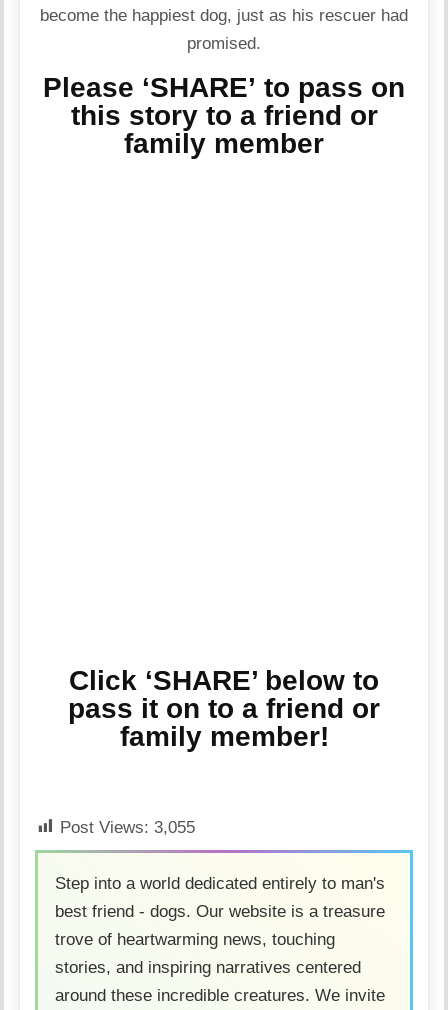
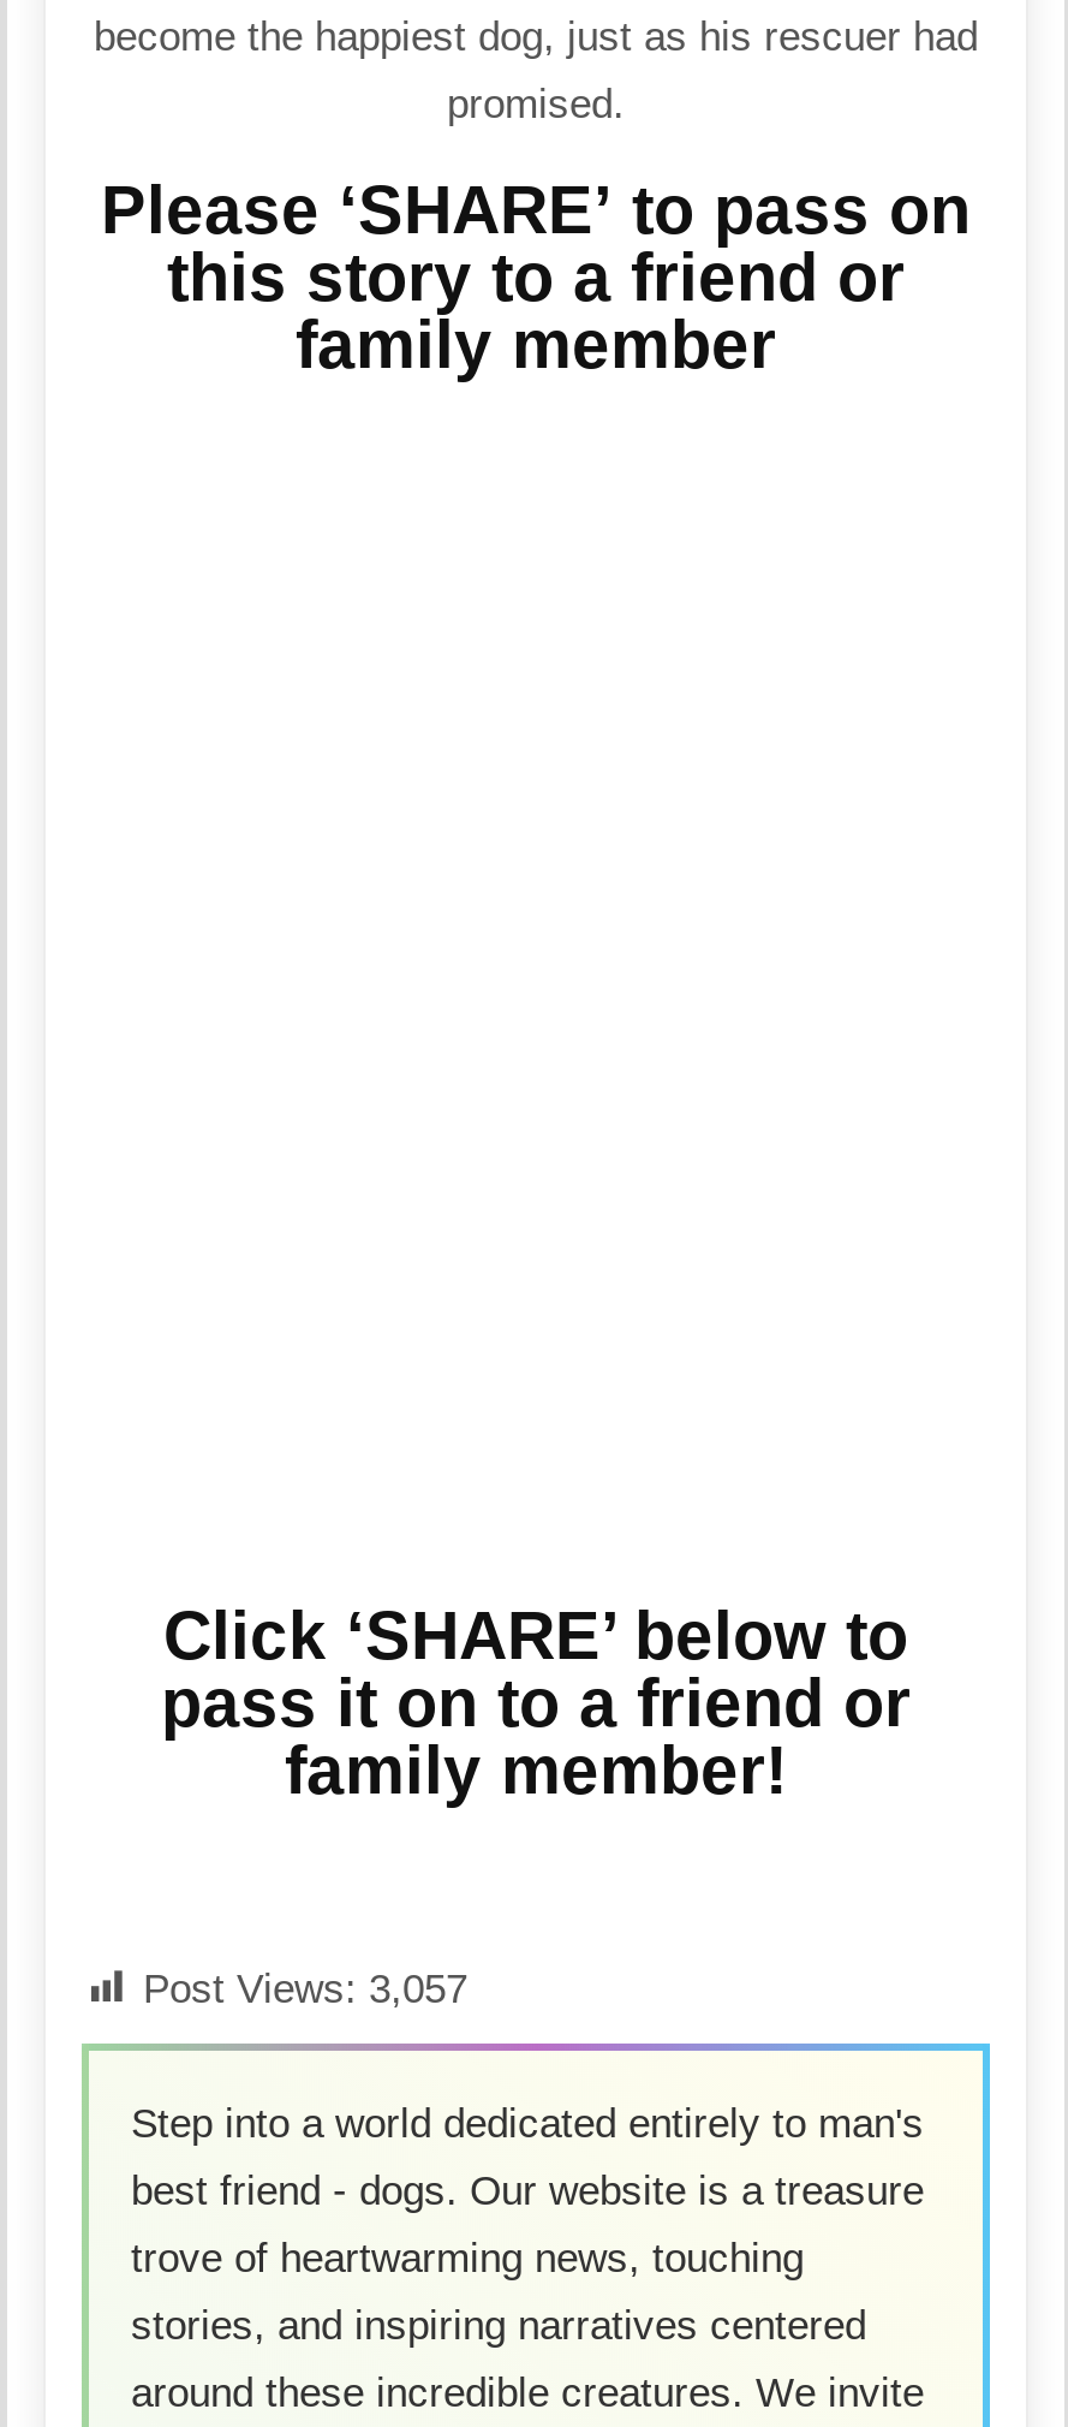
- Post Views: 3,055
+ Post Views: 3,057
